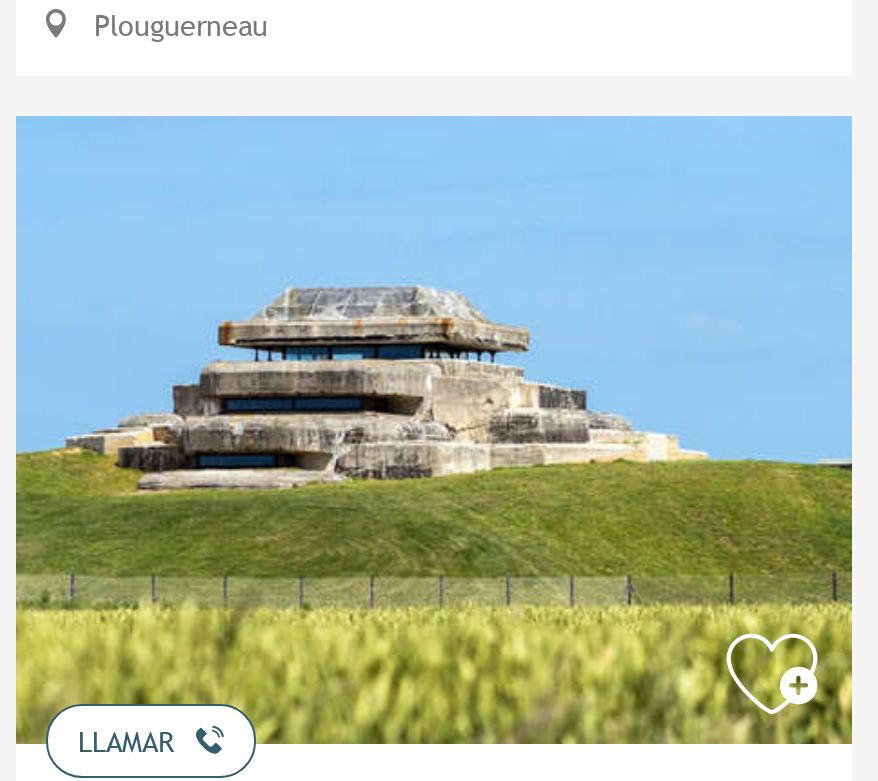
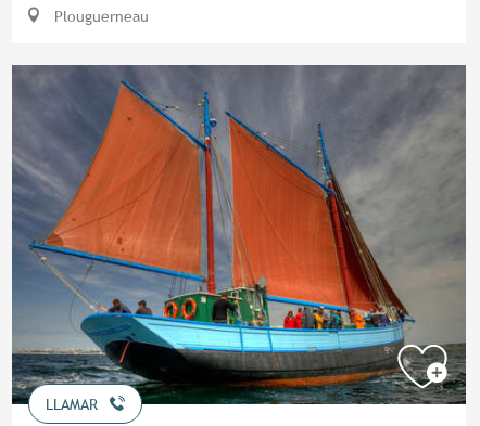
- [image]
+ [image]
